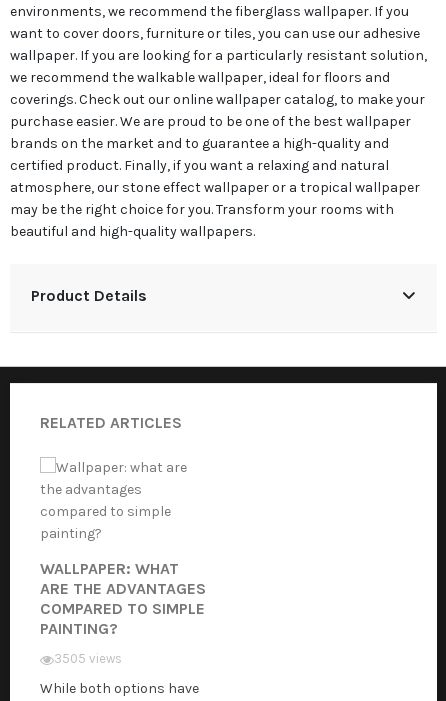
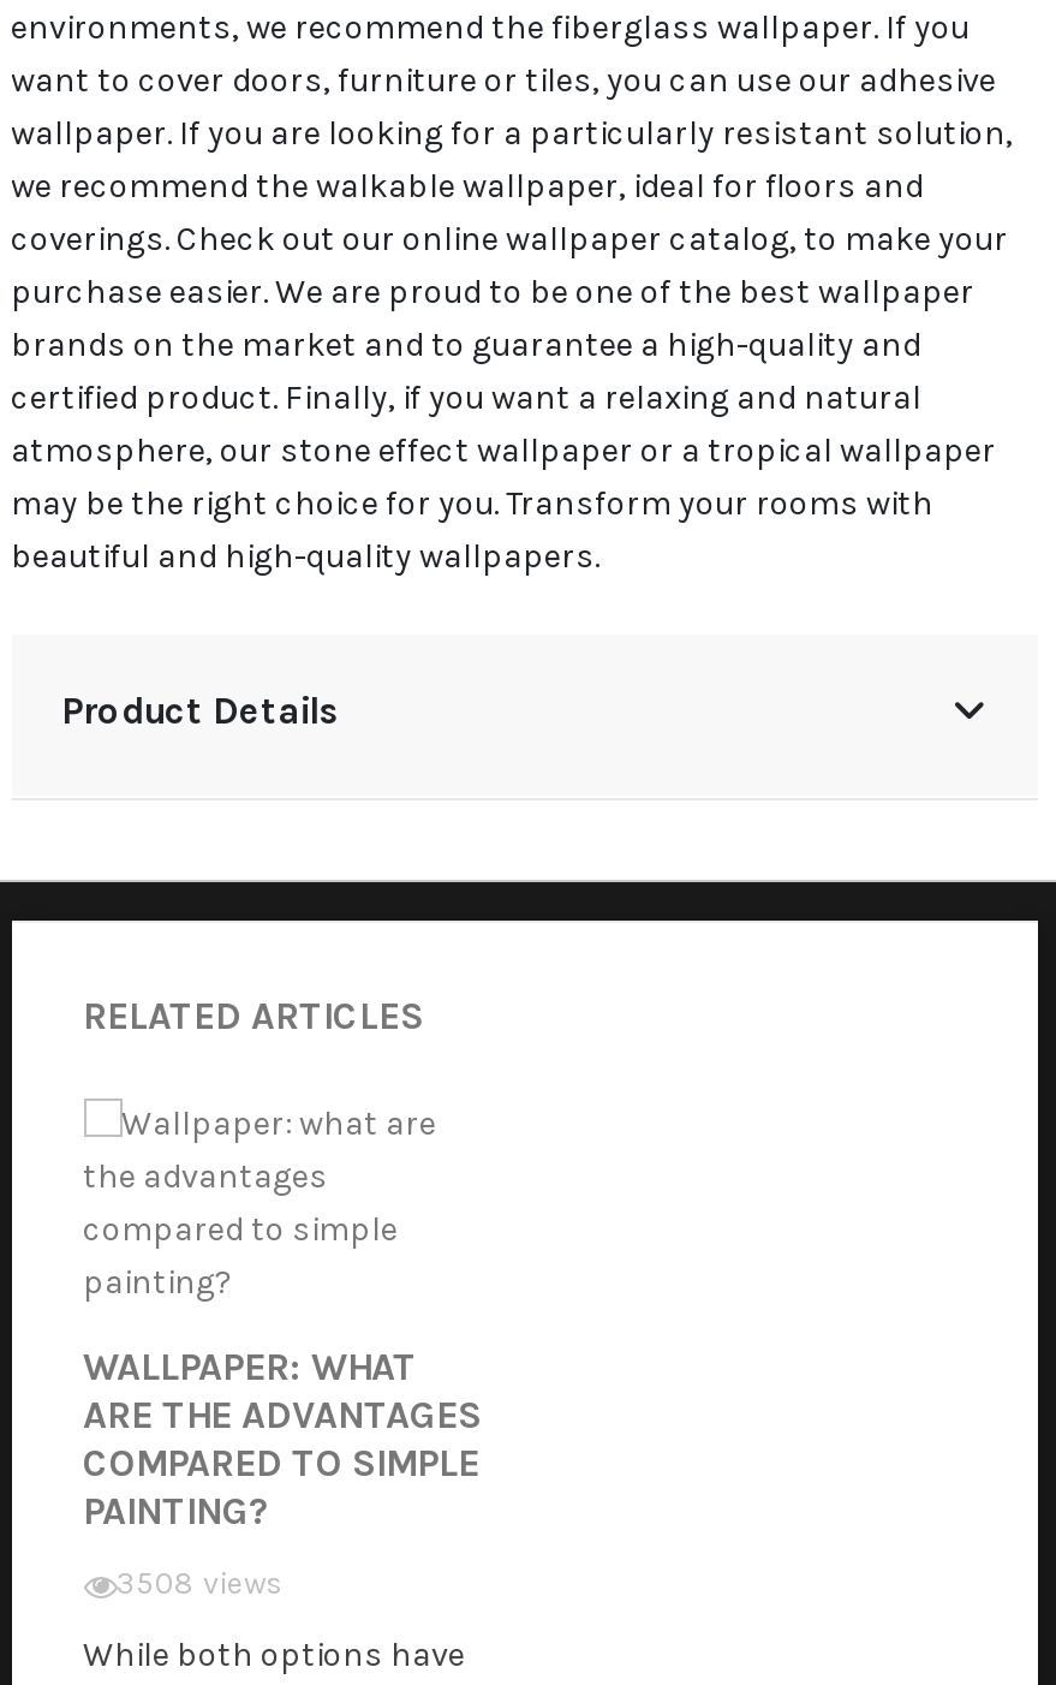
- 3505 views
+ 3508 views
